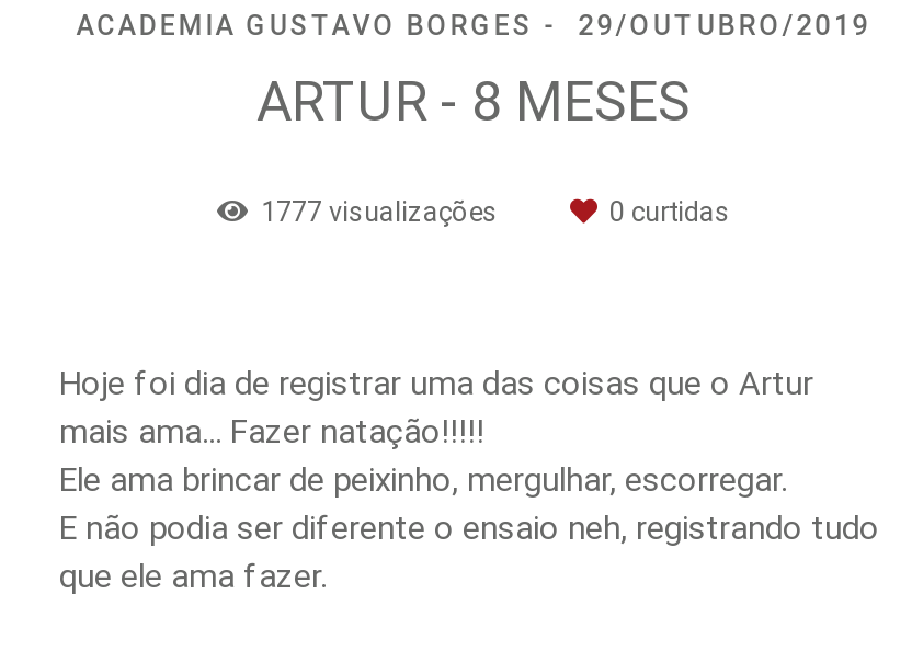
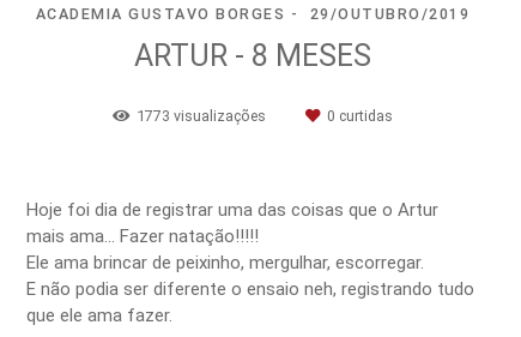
- 1777 visualizações
+ 1773 visualizações
